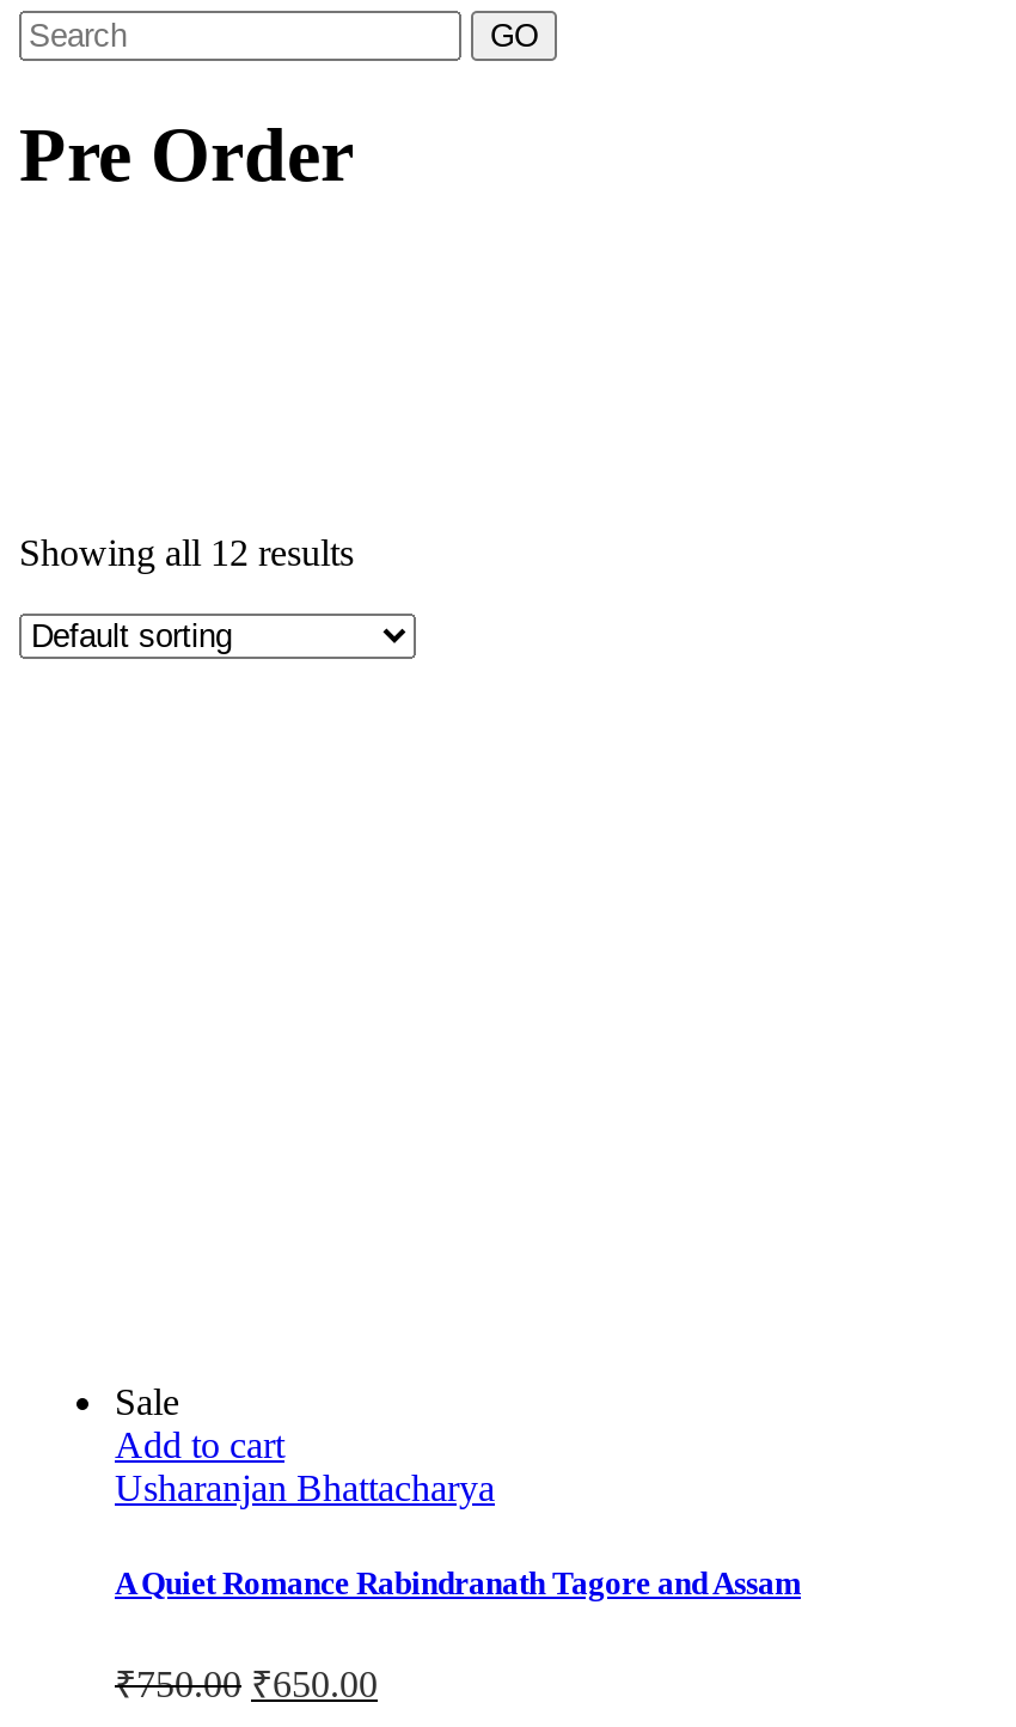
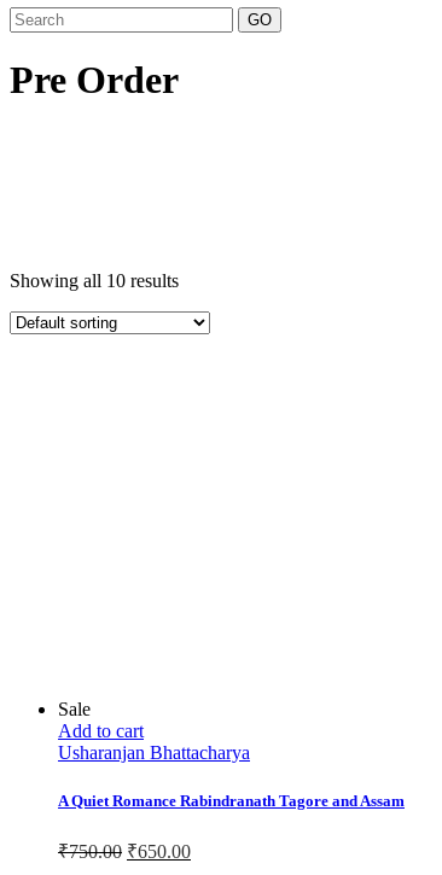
- Showing all 12 results
+ Showing all 10 results
